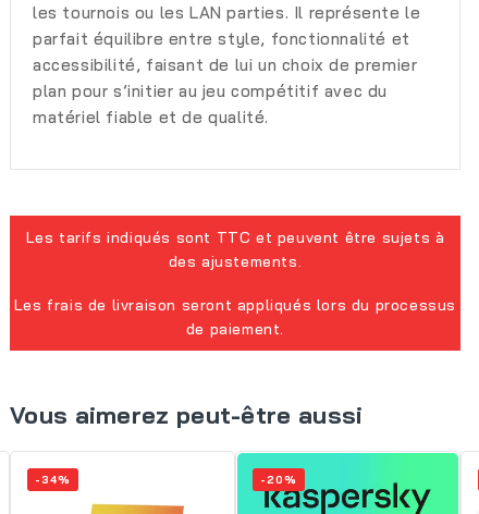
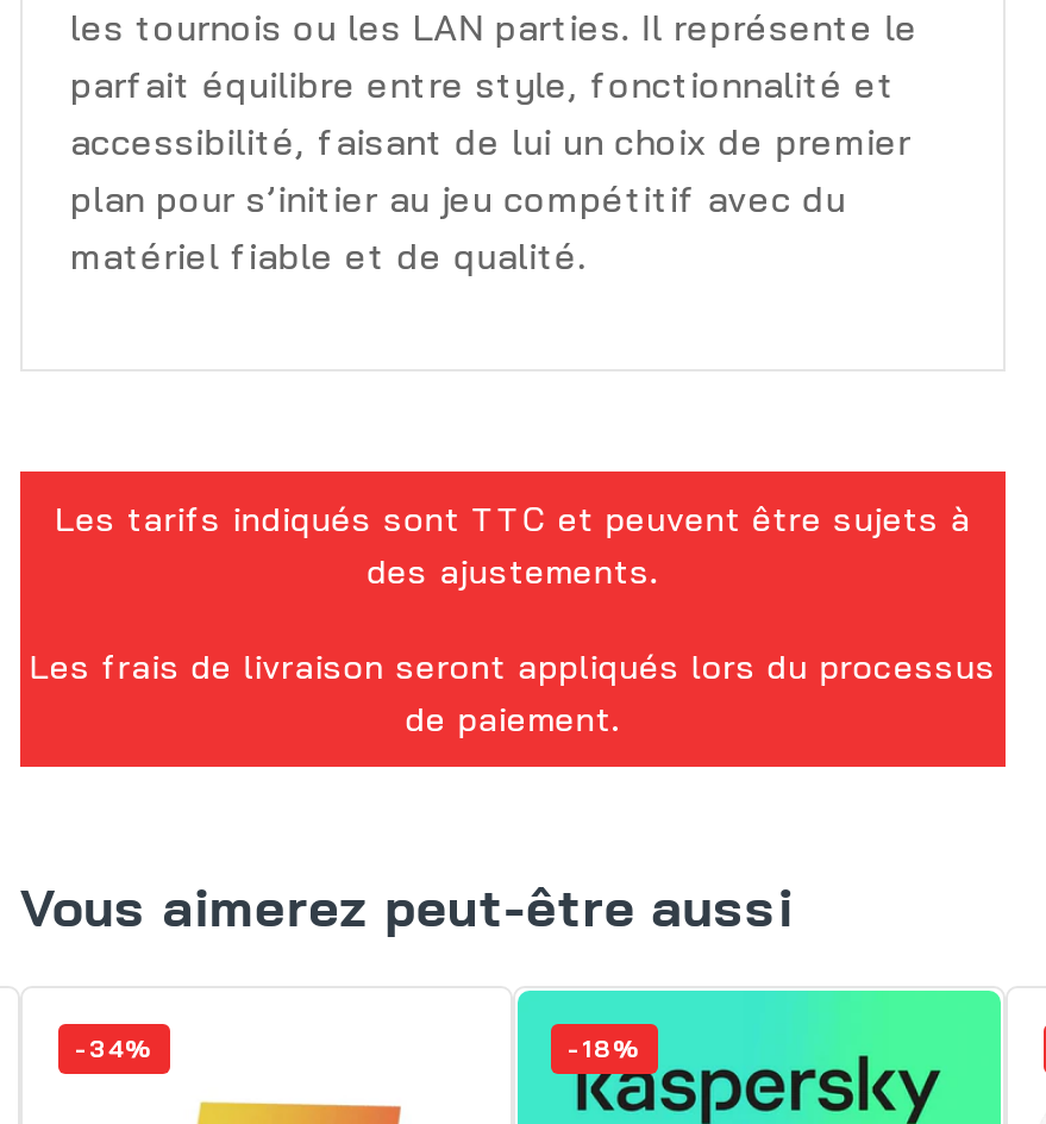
- -20%
+ -18%
